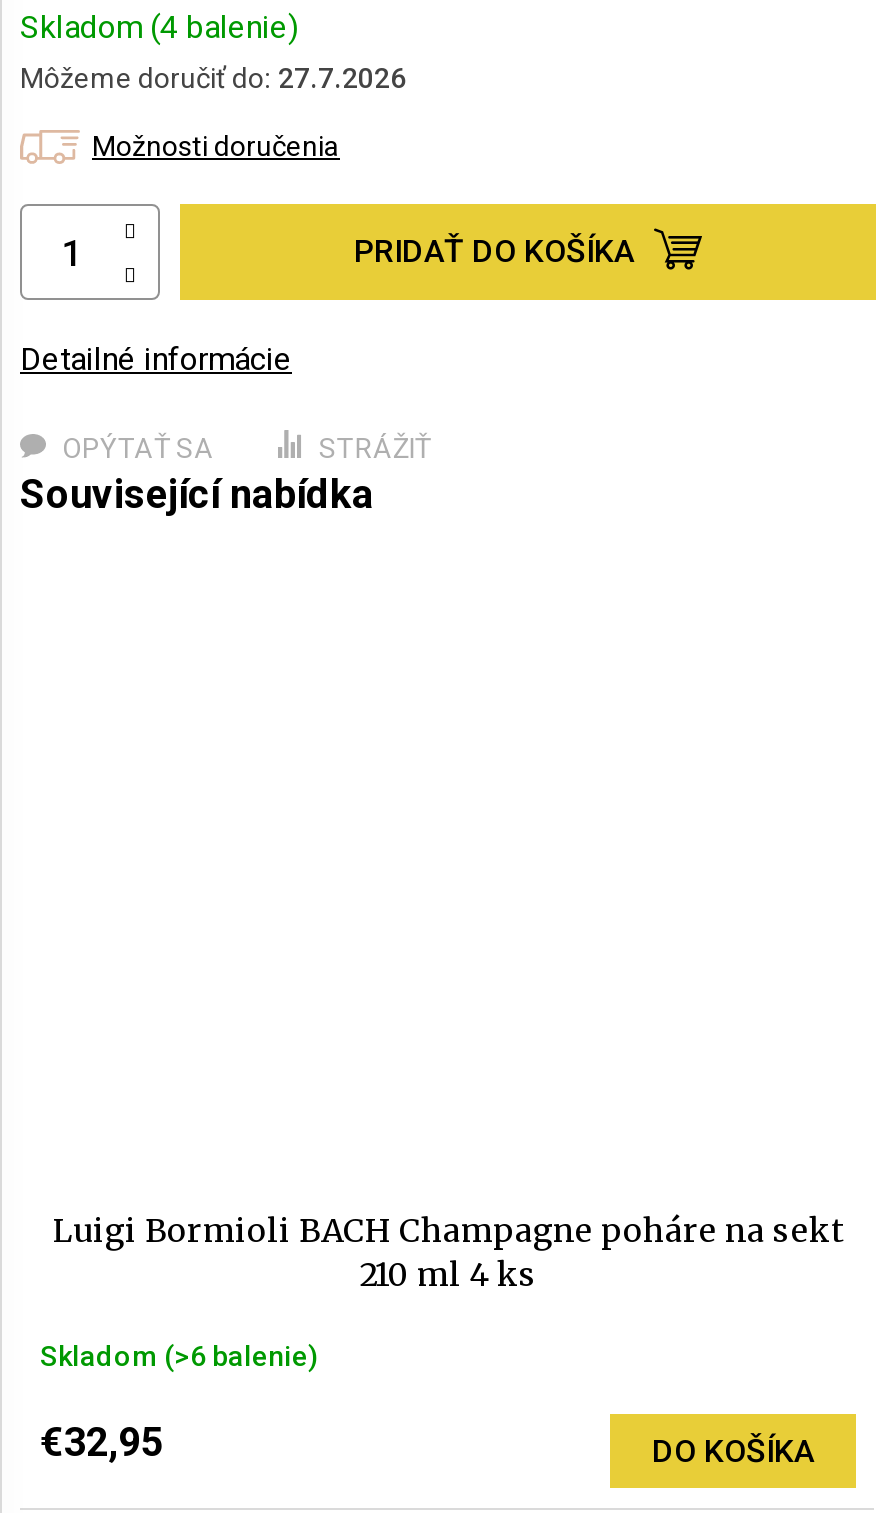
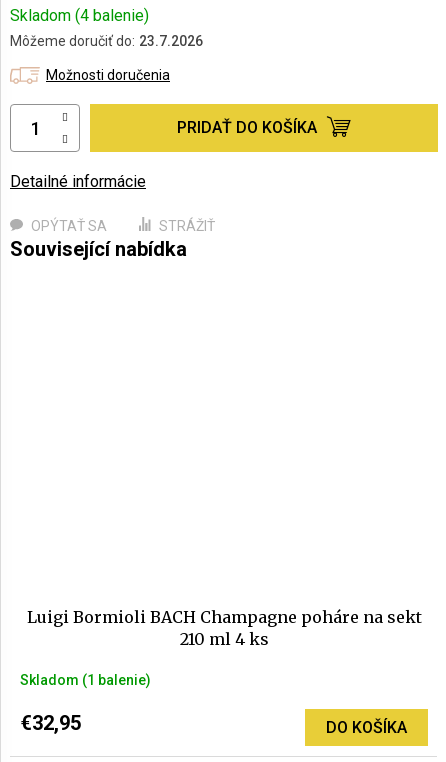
- Môžeme doručiť do: 27.7.2026
+ Môžeme doručiť do: 23.7.2026

- Skladom (>6 balenie)
+ Skladom (1 balenie)
